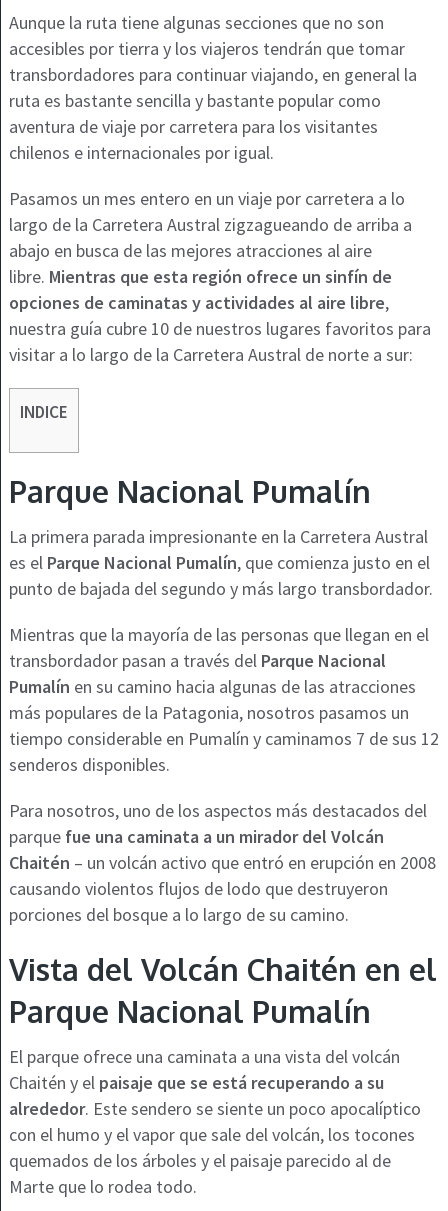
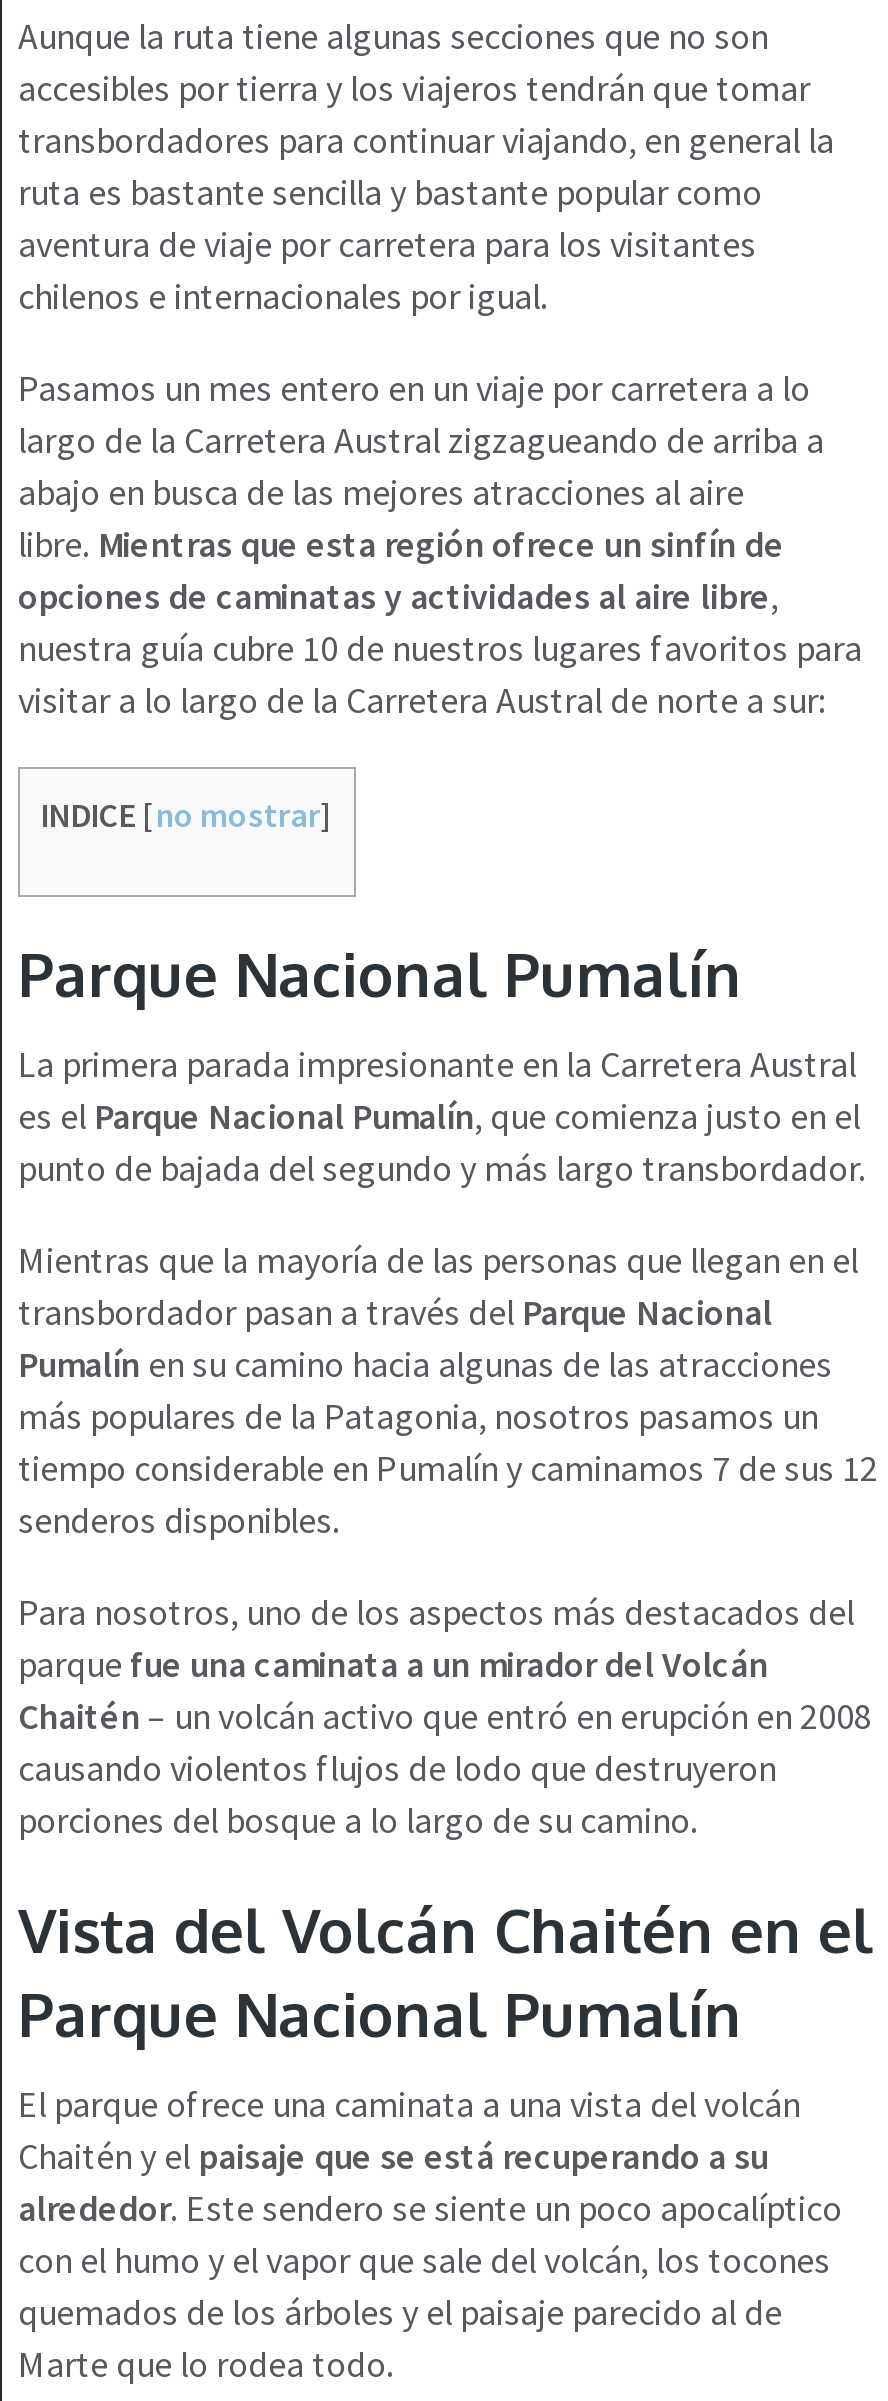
- INDICE
+ INDICE [no mostrar]
